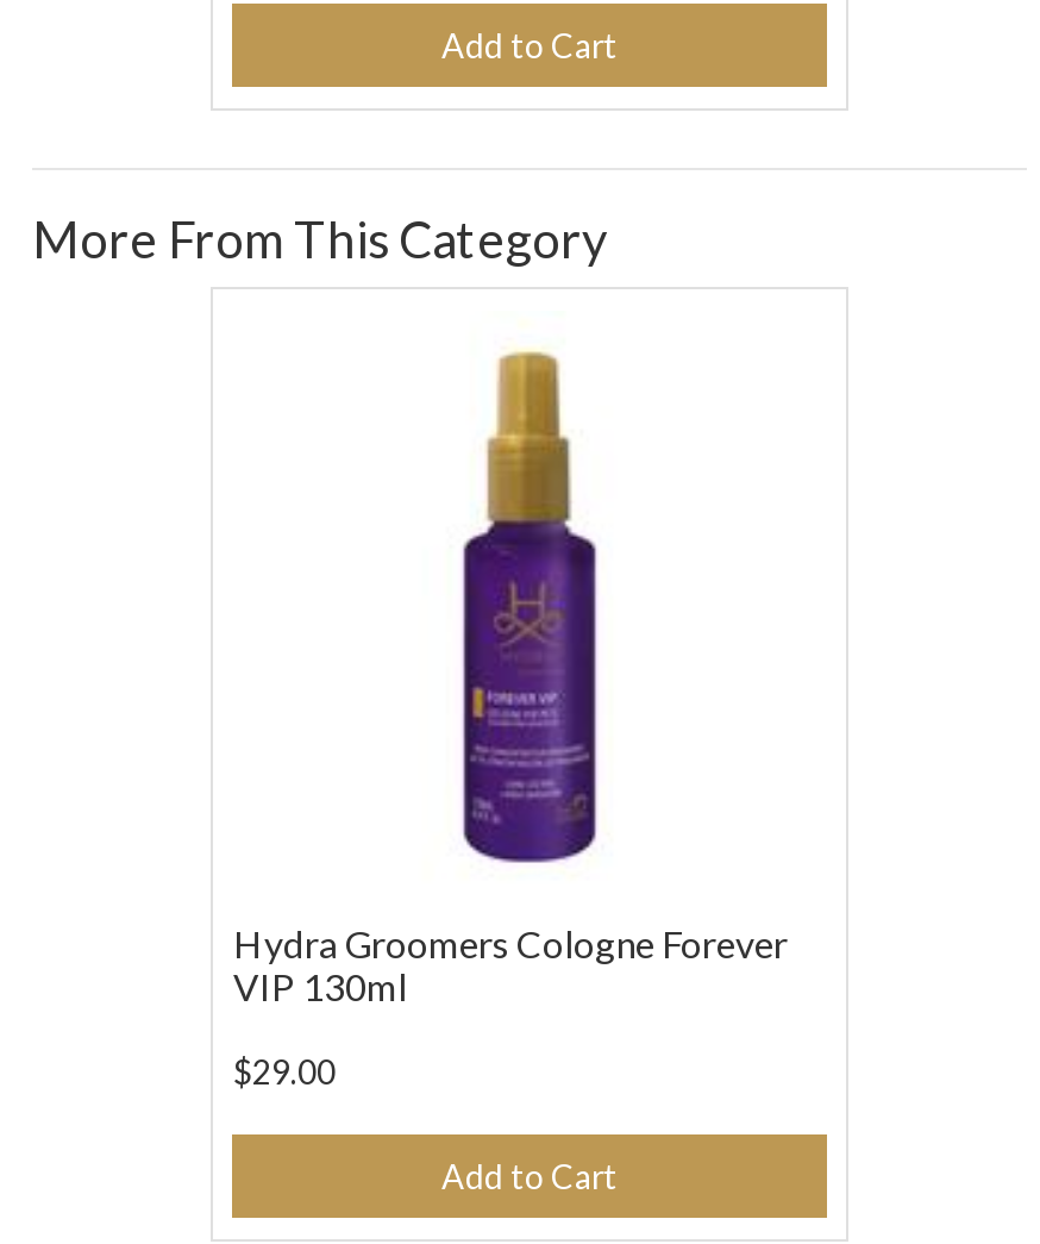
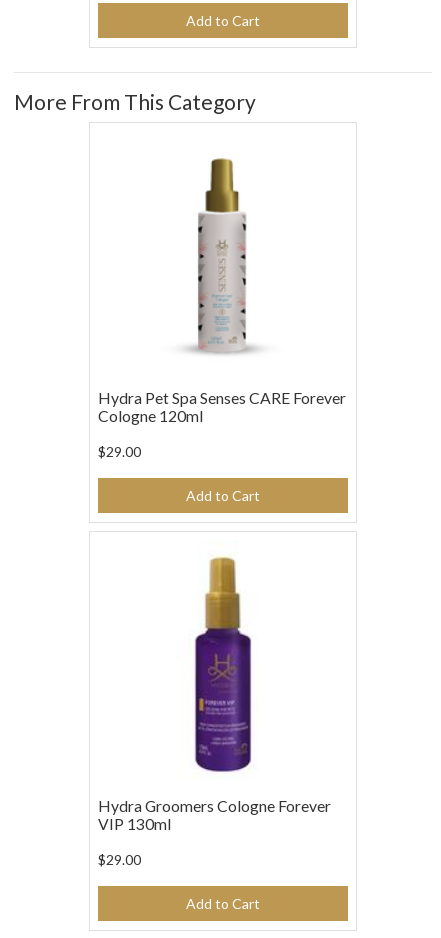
+ [image]
+ Hydra Pet Spa Senses CARE Forever
+ Cologne 120ml
+ $29.00
+ Add to Cart
